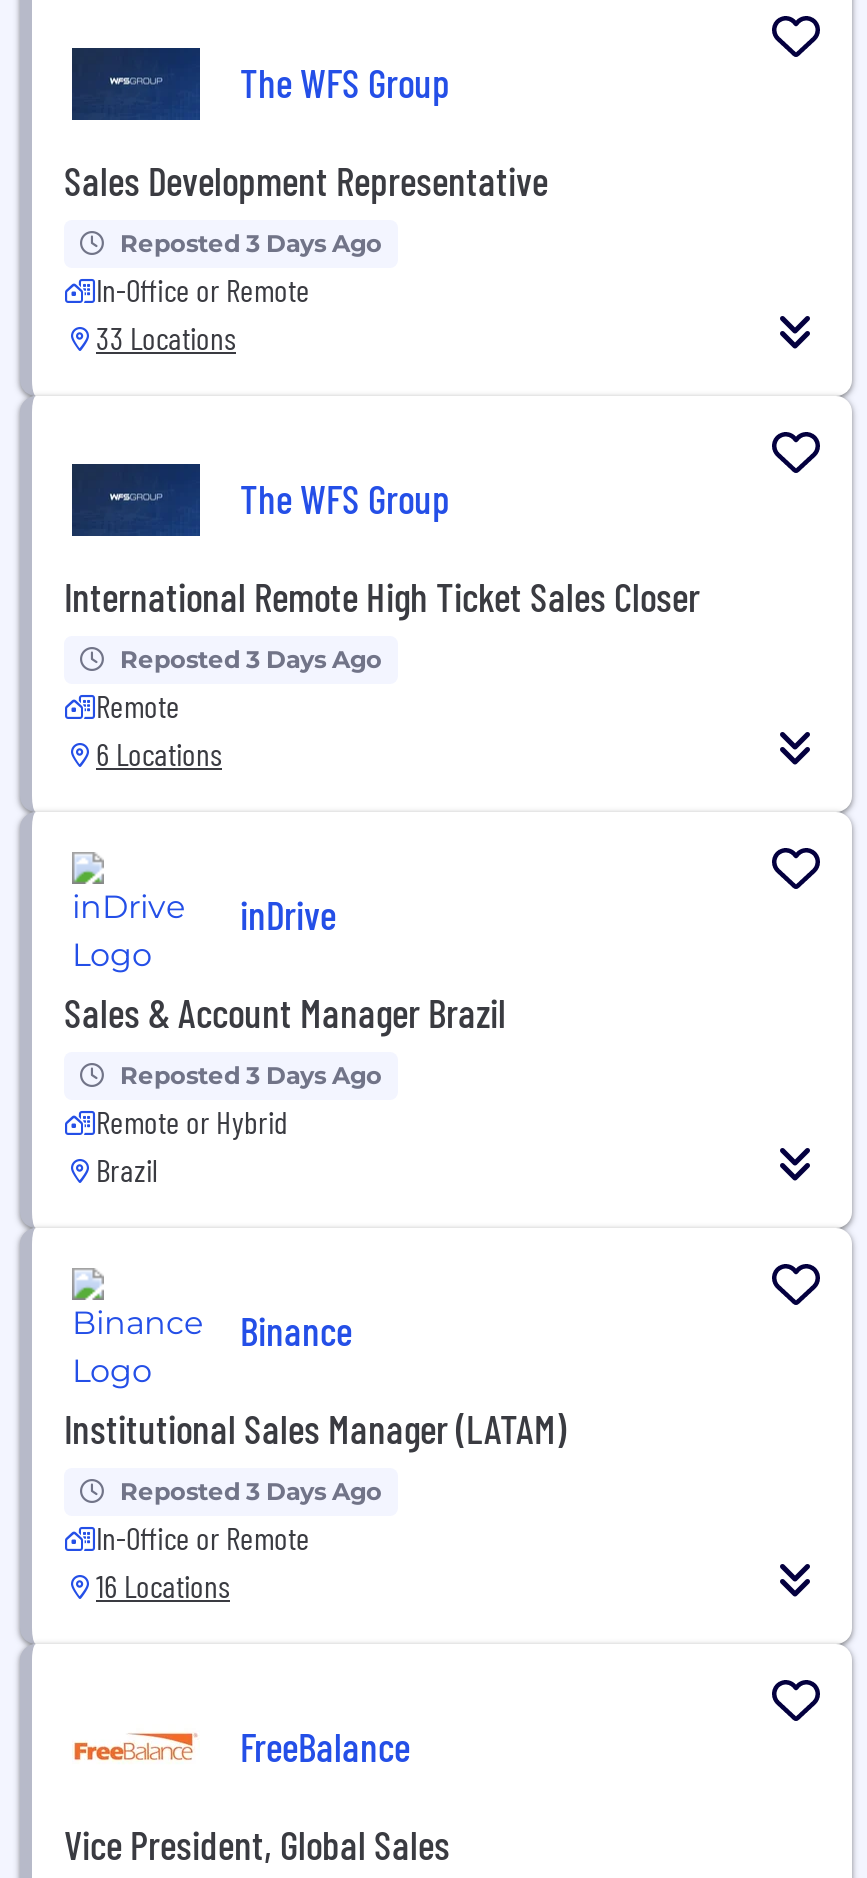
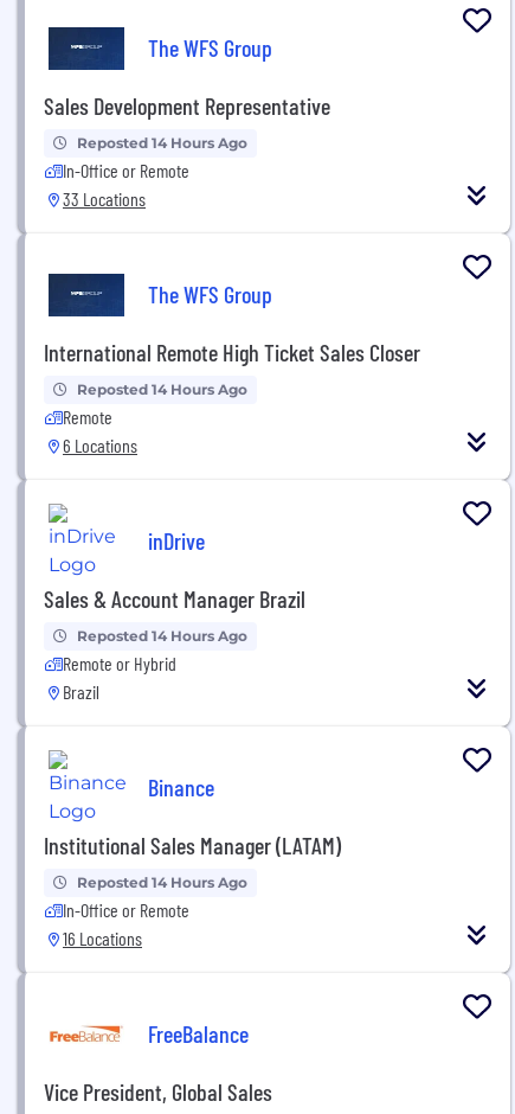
- Reposted 3 Days Ago
+ Reposted 14 Hours Ago

- Reposted 3 Days Ago
+ Reposted 14 Hours Ago

- Reposted 3 Days Ago
+ Reposted 14 Hours Ago

- Reposted 3 Days Ago
+ Reposted 14 Hours Ago
